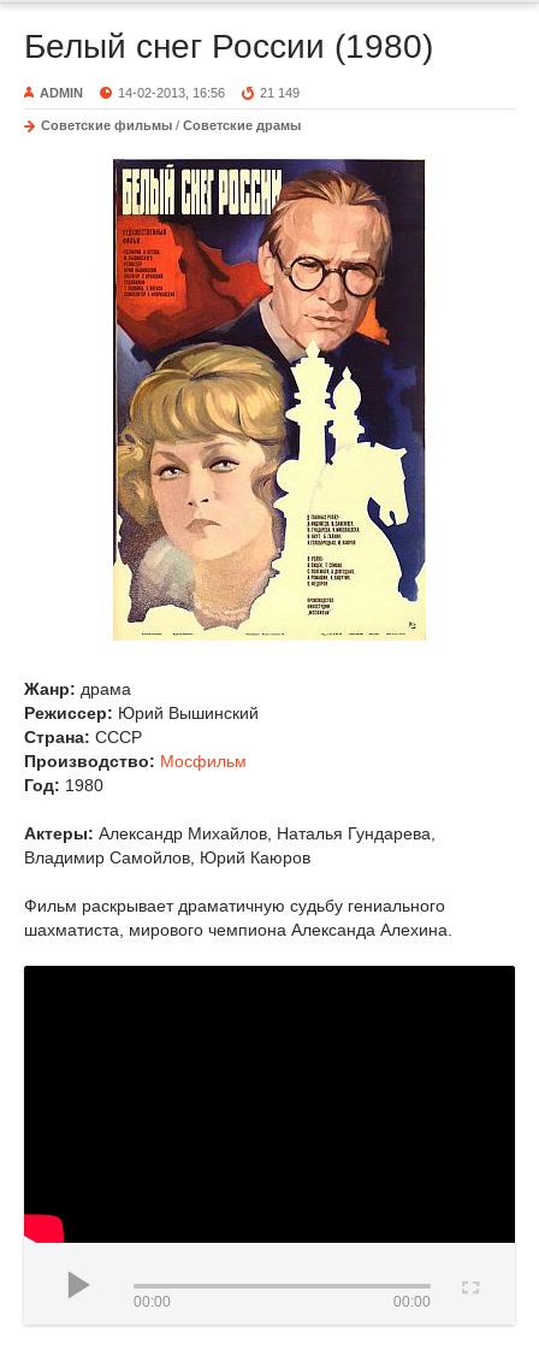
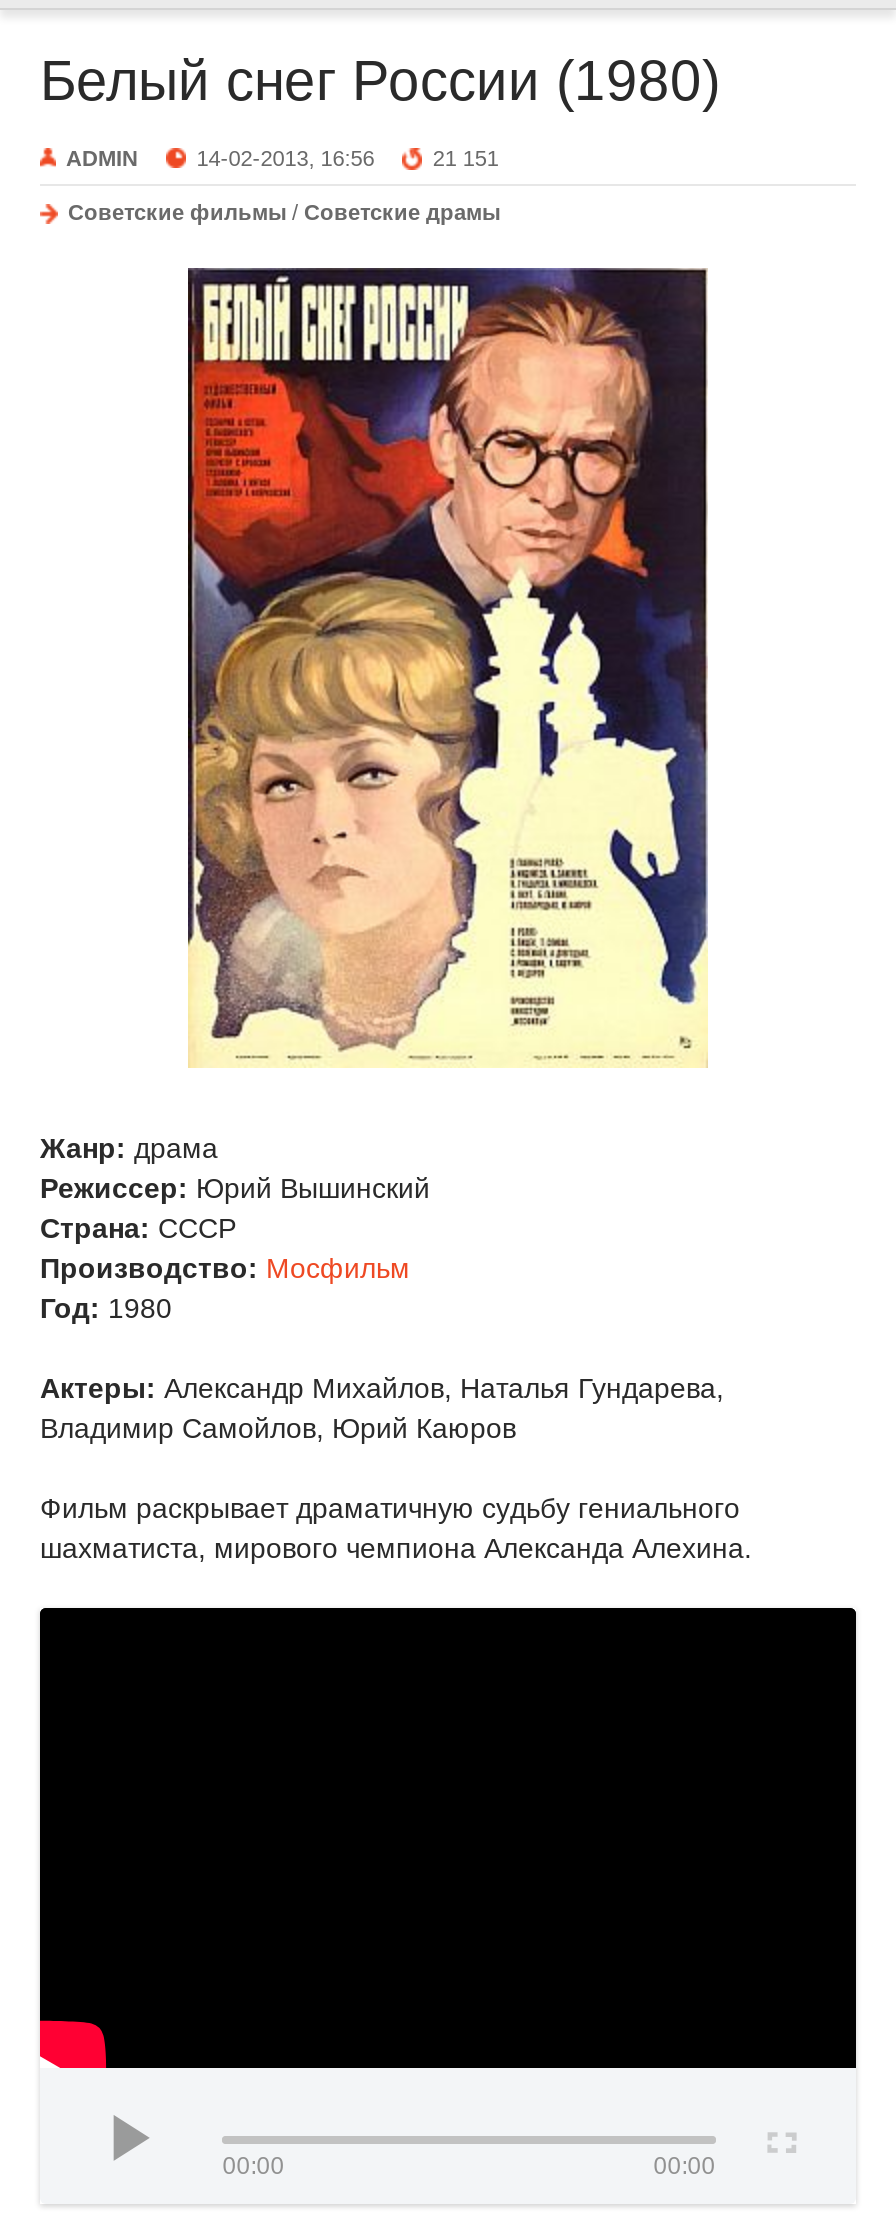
- 21 149
+ 21 151
